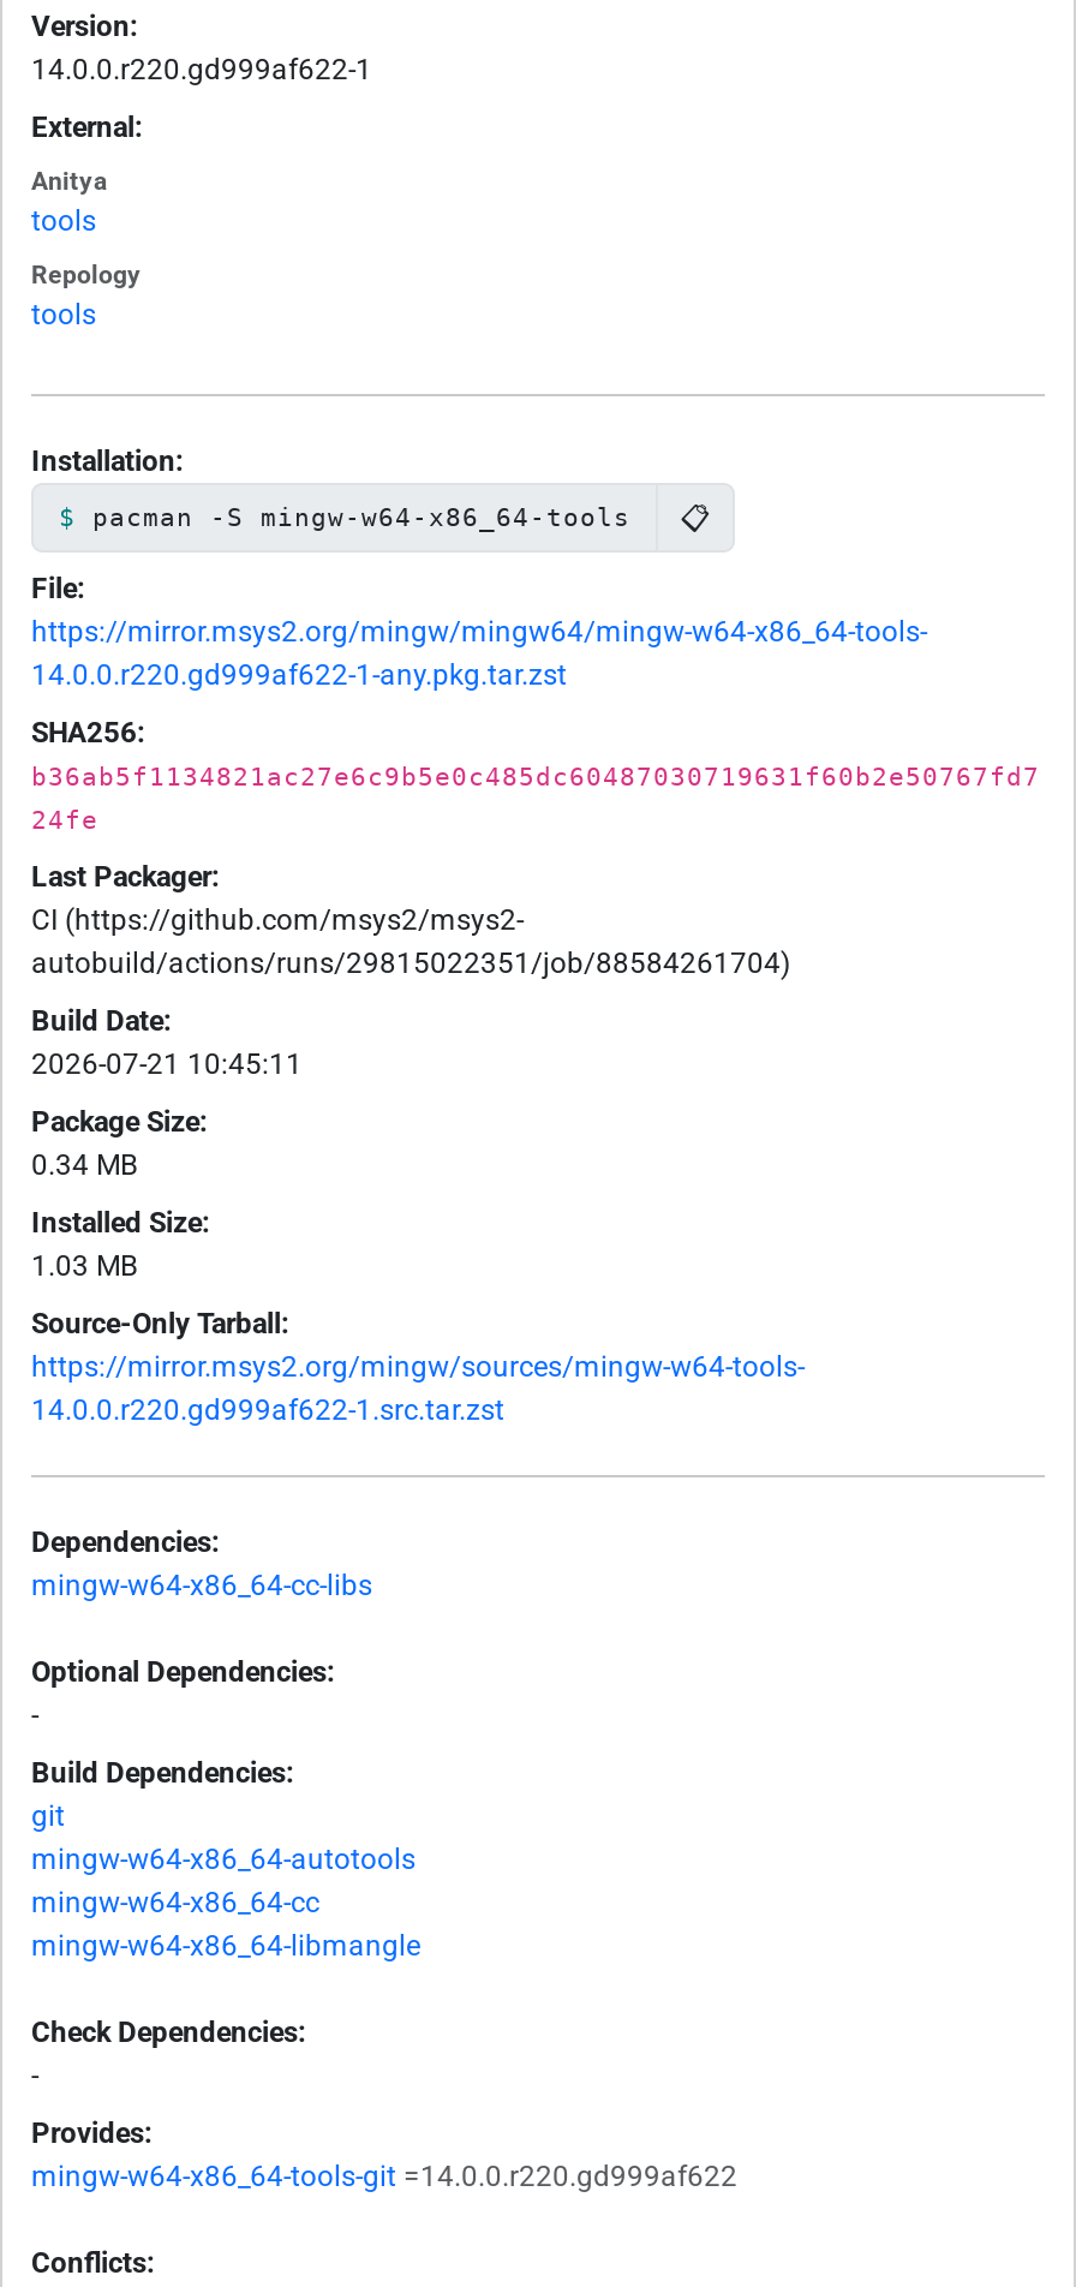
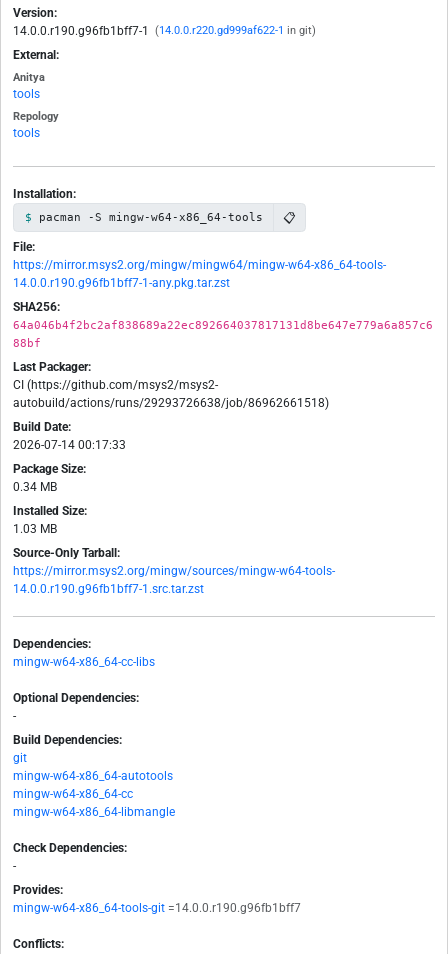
- 14.0.0.r220.gd999af622-1
+ 14.0.0.r190.g96fb1bff7-1 (14.0.0.r220.gd999af622-1 in git)

- 14.0.0.r220.gd999af622-1-any.pkg.tar.zst
+ 14.0.0.r190.g96fb1bff7-1-any.pkg.tar.zst

- b36ab5f1134821ac27e6c9b5e0c485dc60487030719631f60b2e50767fd7
+ 64a046b4f2bc2af838689a22ec892664037817131d8be647e779a6a857c6

- 24fe
+ 88bf

- autobuild/actions/runs/29815022351/job/88584261704)
+ autobuild/actions/runs/29293726638/job/86962661518)

- 2026-07-21 10:45:11
+ 2026-07-14 00:17:33

- 14.0.0.r220.gd999af622-1.src.tar.zst
+ 14.0.0.r190.g96fb1bff7-1.src.tar.zst

- mingw-w64-x86_64-tools-git =14.0.0.r220.gd999af622
+ mingw-w64-x86_64-tools-git =14.0.0.r190.g96fb1bff7
